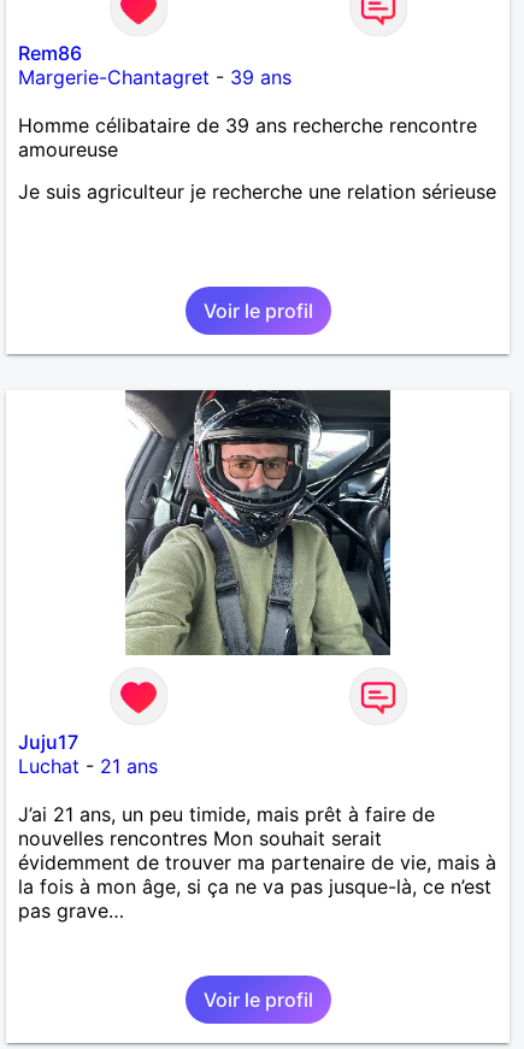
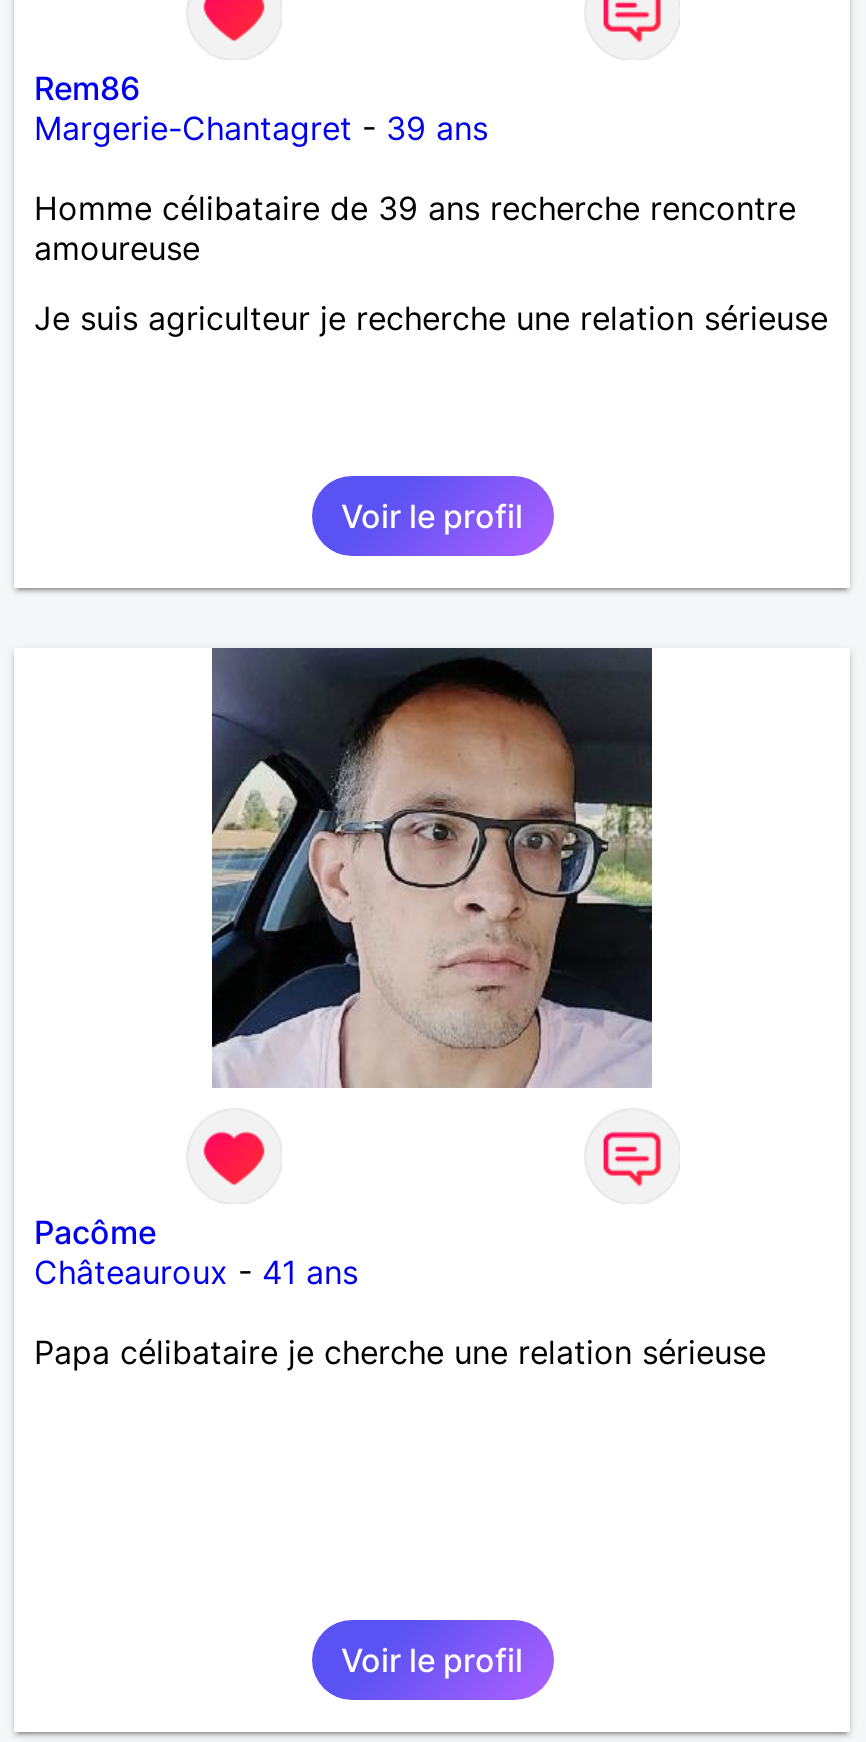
- [image]
+ [image]

- Juju17
- Luchat - 21 ans
+ Pacôme
+ Châteauroux - 41 ans

- J’ai 21 ans, un peu timide, mais prêt à faire de
- nouvelles rencontres Mon souhait serait
- évidemment de trouver ma partenaire de vie, mais à
- la fois à mon âge, si ça ne va pas jusque-là, ce n’est
- pas grave…
+ Papa célibataire je cherche une relation sérieuse
